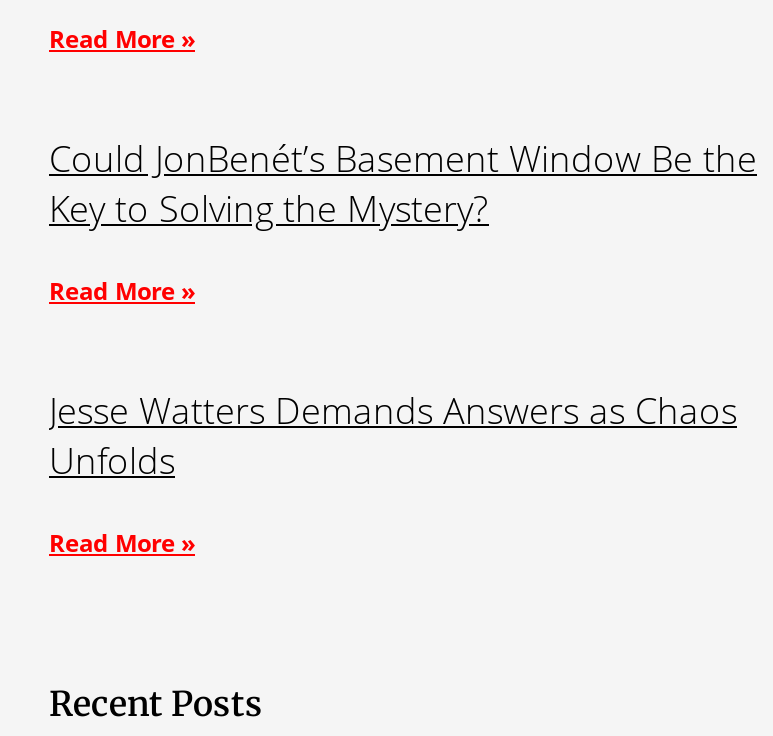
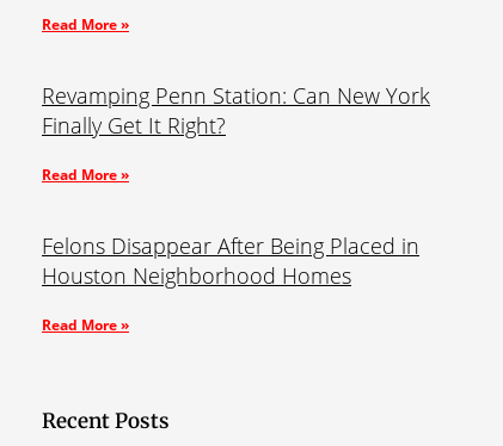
- Could JonBenét’s Basement Window Be the
- Key to Solving the Mystery?
+ Revamping Penn Station: Can New York
+ Finally Get It Right?

- Jesse Watters Demands Answers as Chaos
- Unfolds
+ Felons Disappear After Being Placed in
+ Houston Neighborhood Homes
